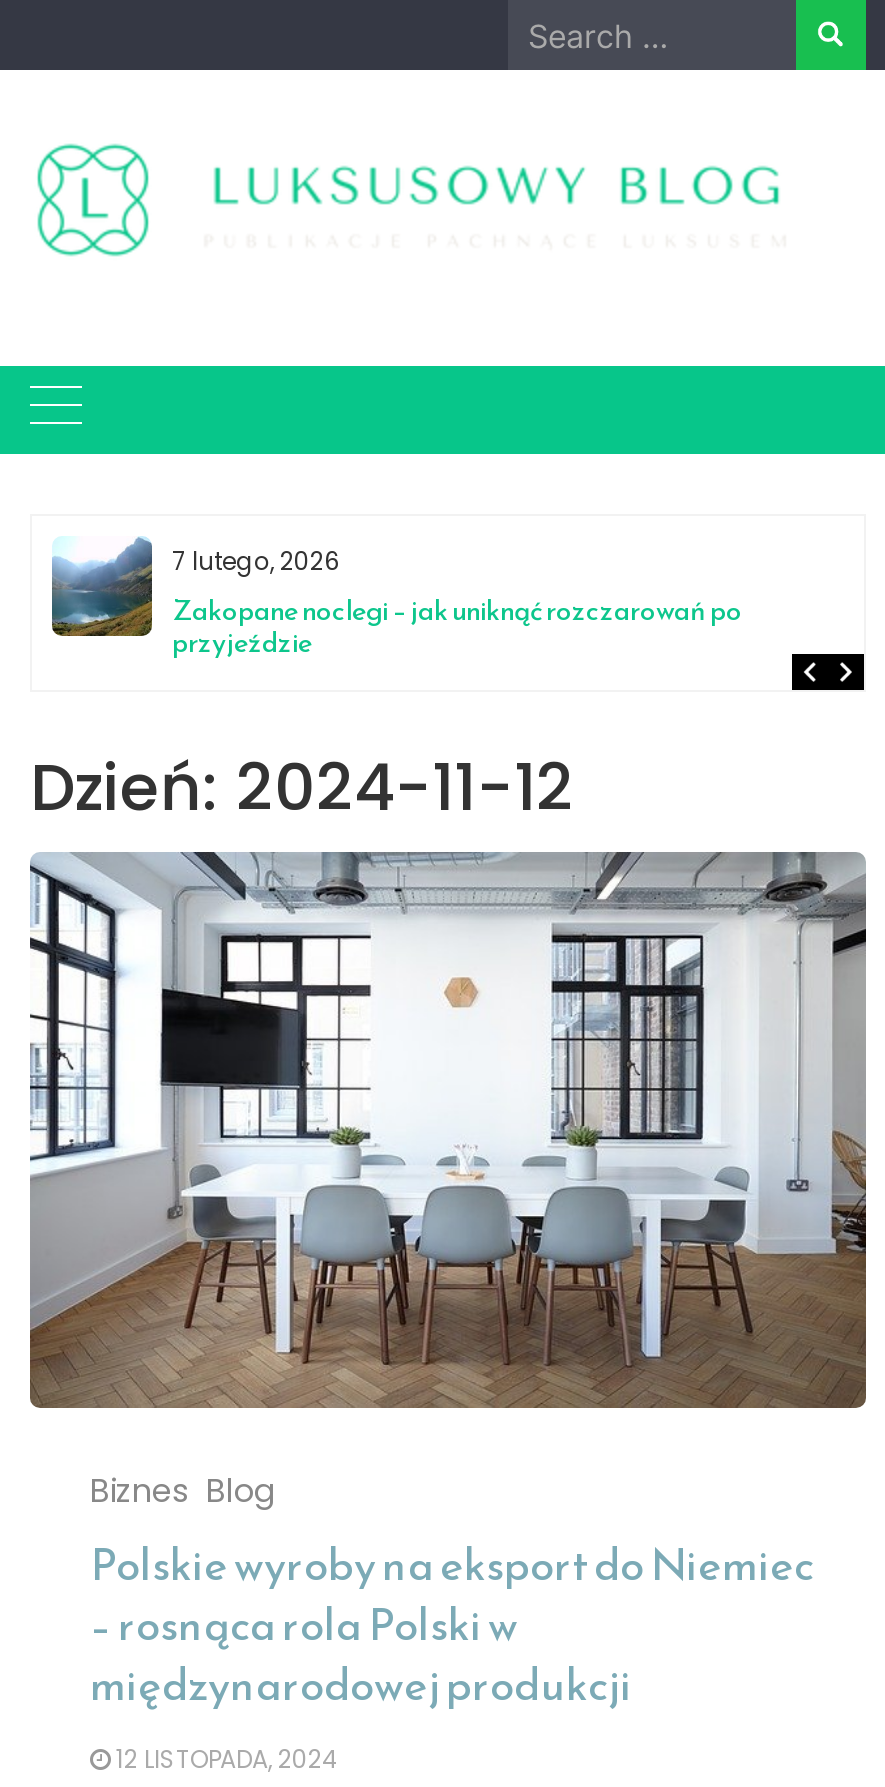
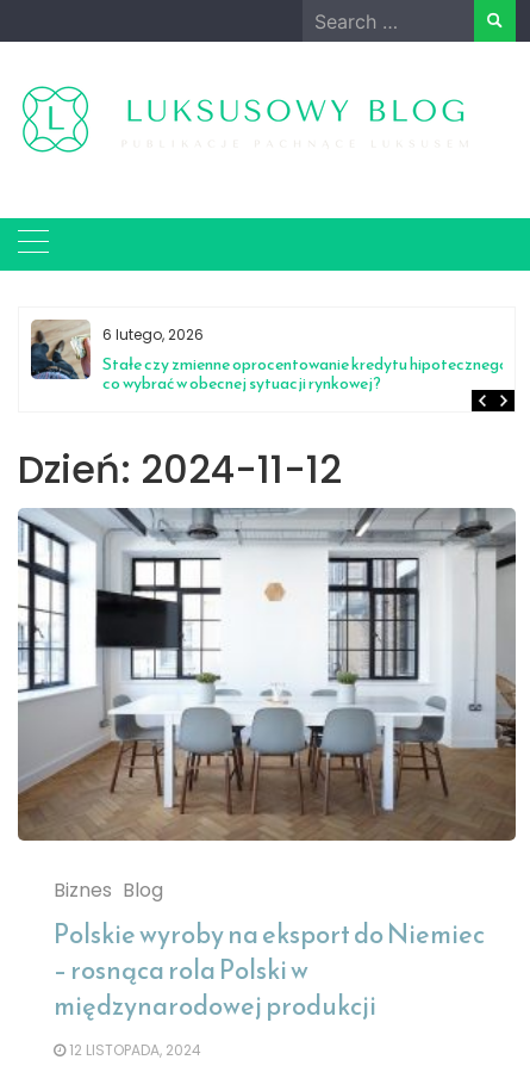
- [image]
- 7 lutego, 2026
- Zakopane noclegi – jak uniknąć rozczarowań po
- przyjeździe
+ [image]
+ 6 lutego, 2026
+ Stałe czy zmienne oprocentowanie kredytu hipotecznego –
+ co wybrać w obecnej sytuacji rynkowej?
